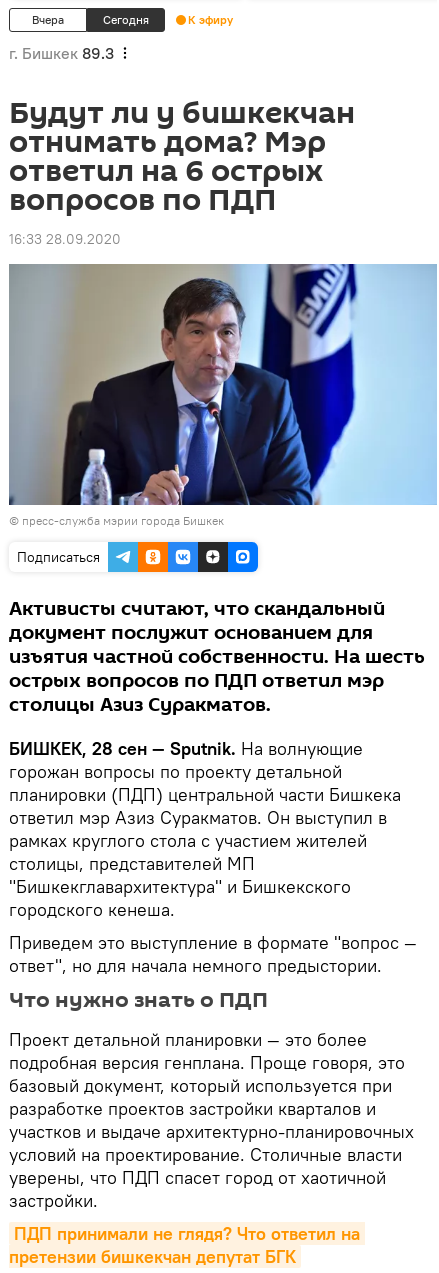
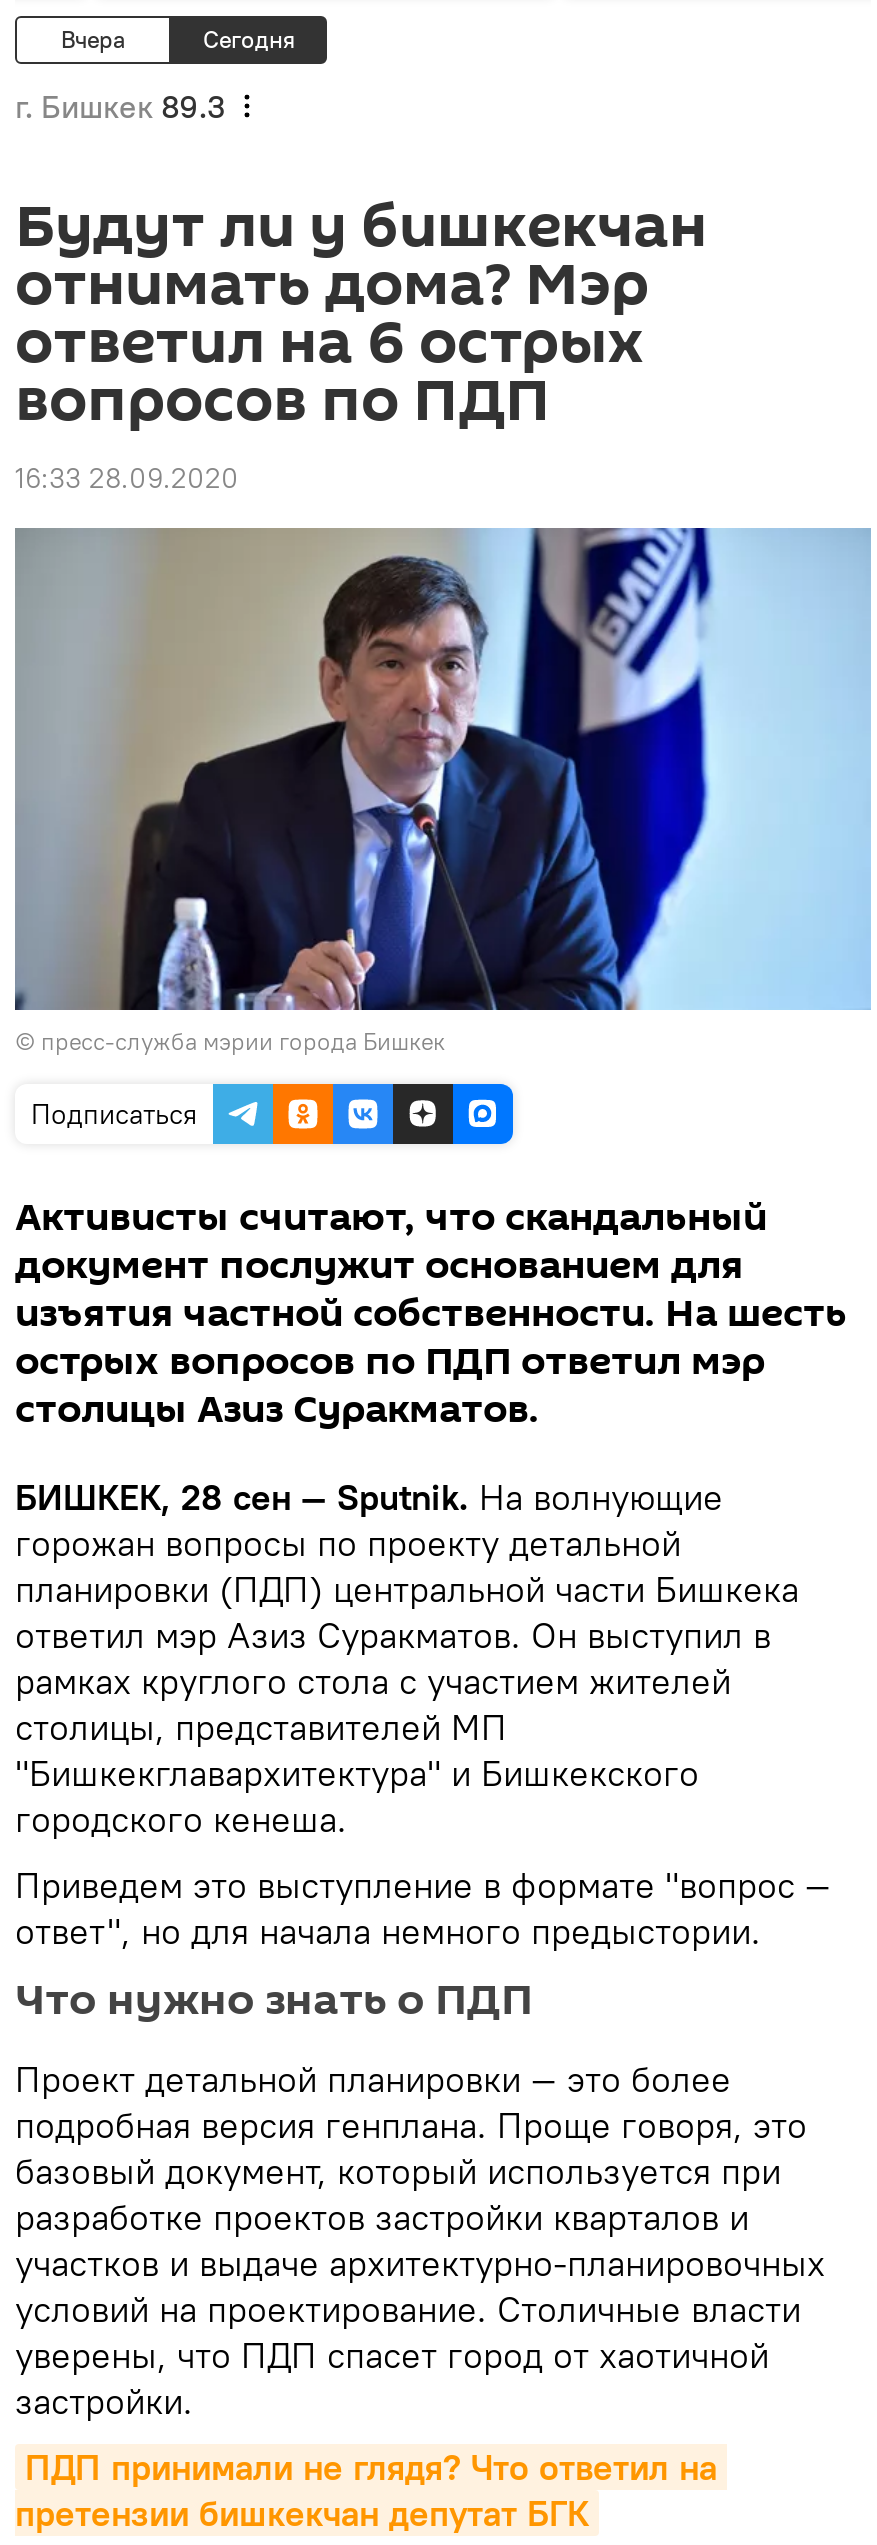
- К эфиру
